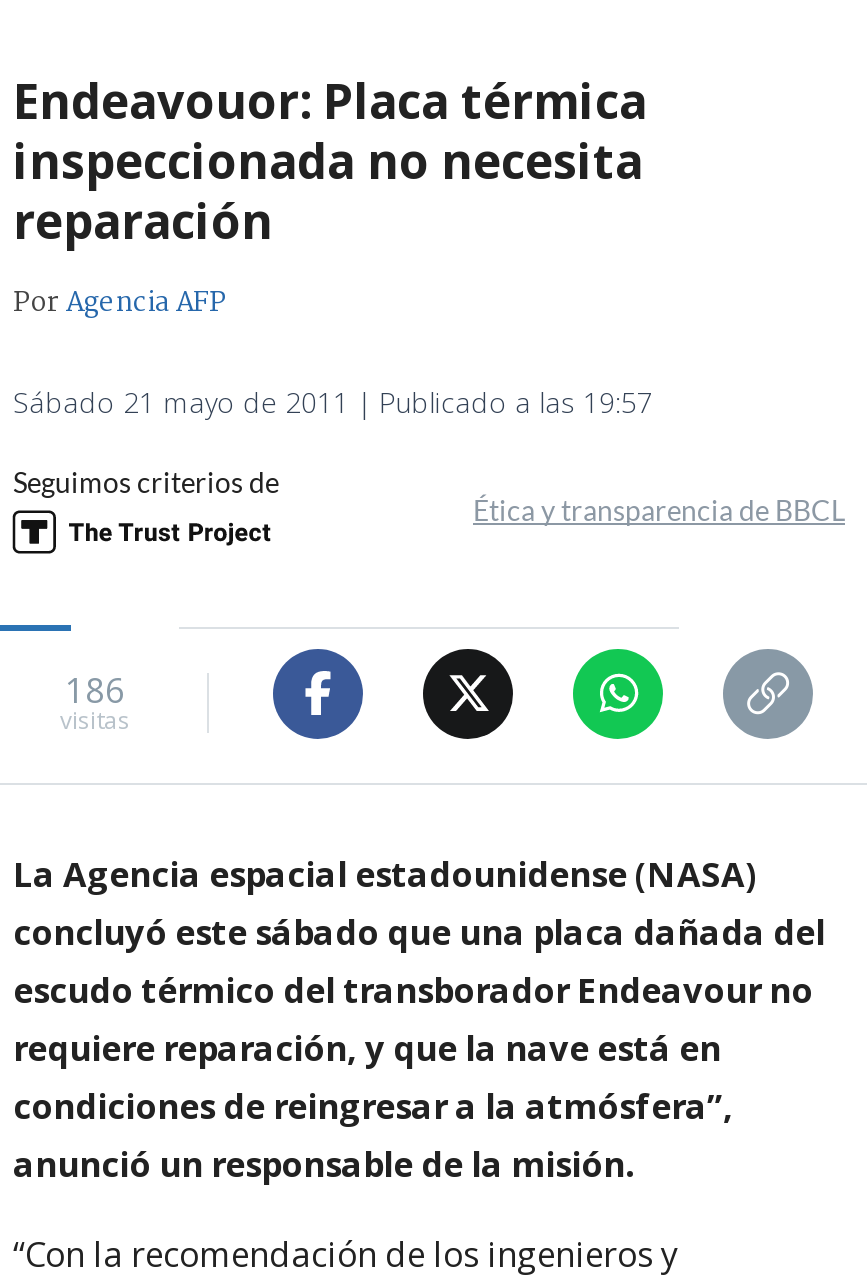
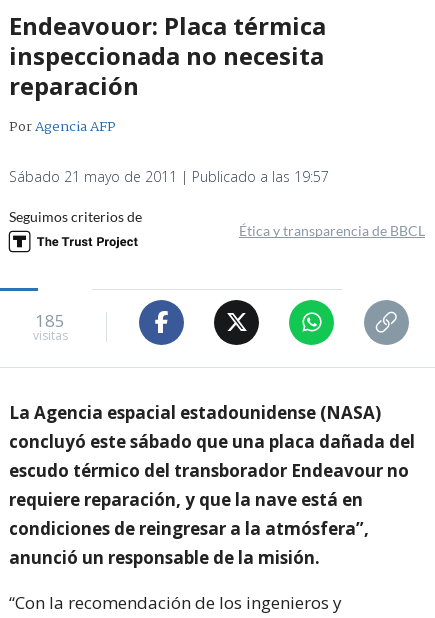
- 186
+ 185
